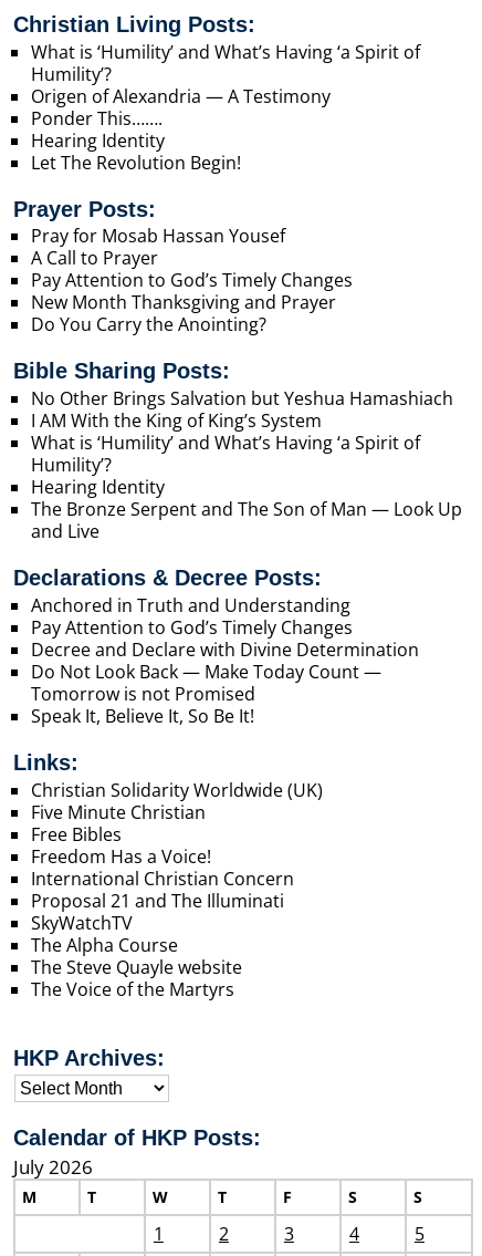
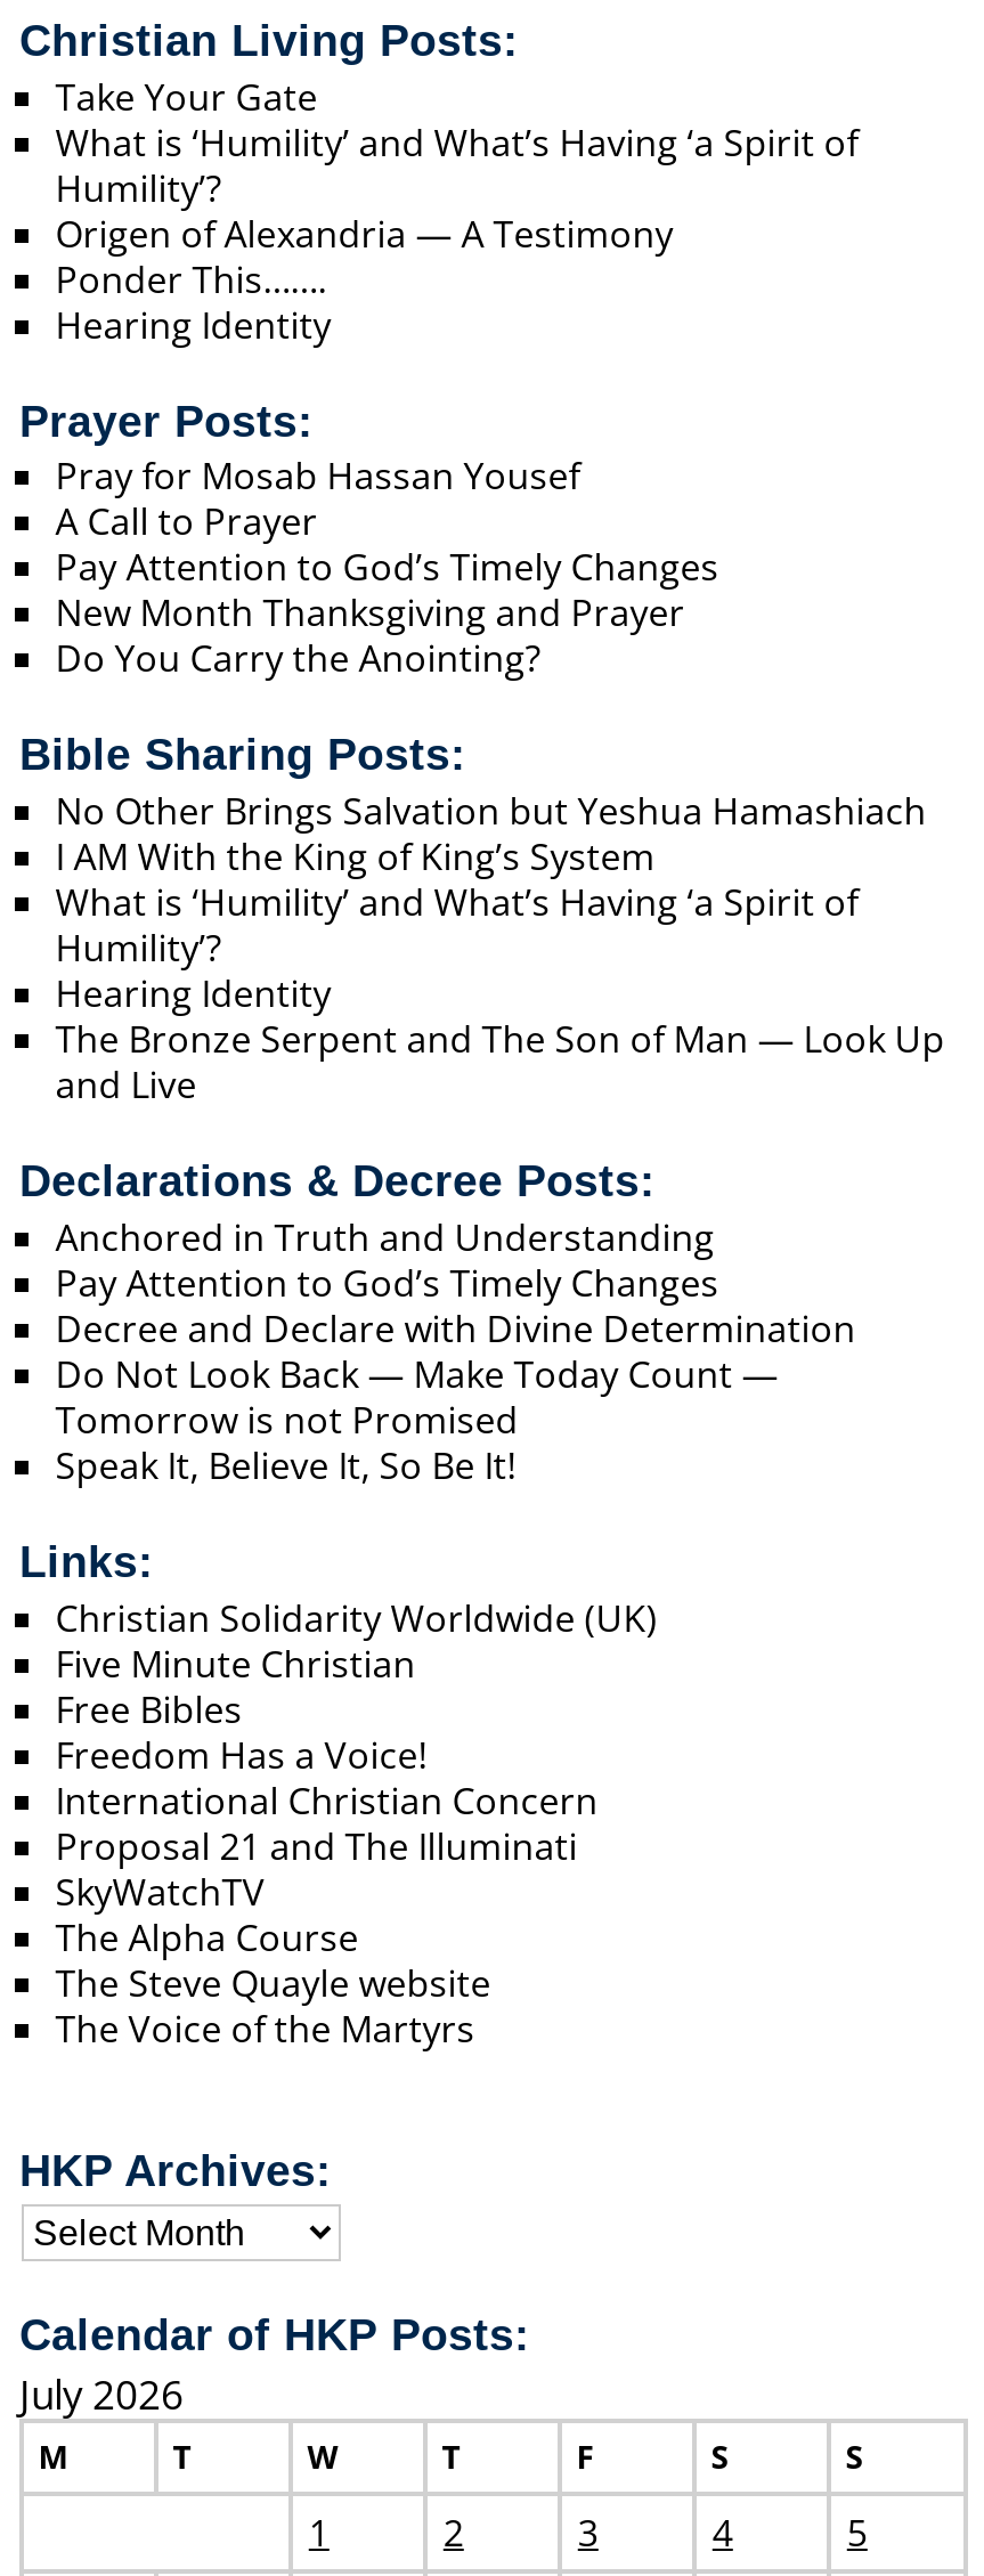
+ Take Your Gate

moved down: What is ‘Humility’ and What’s Having ‘a Spirit of | Humility’? | Origen of Alexandria — A Testimony | Ponder This……. | Hearing Identity

- Let The Revolution Begin!
